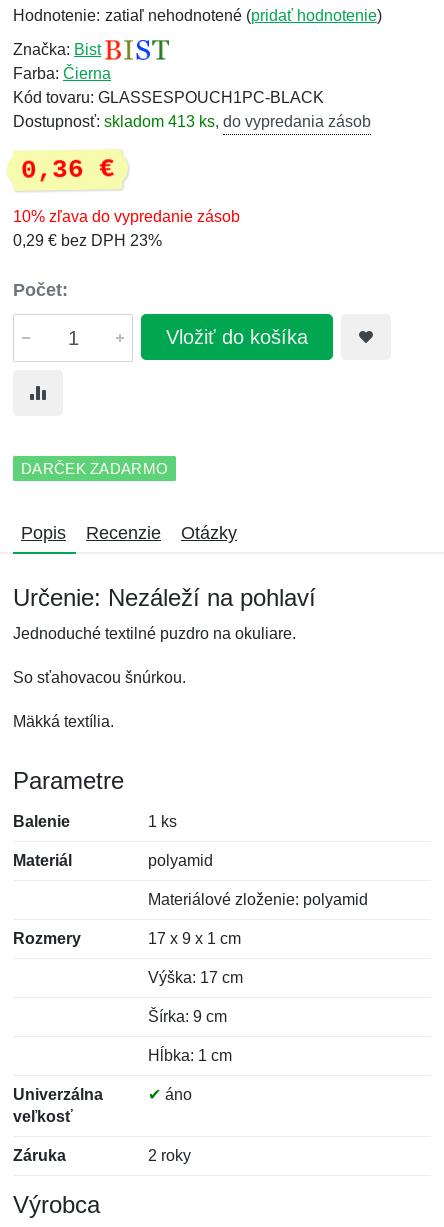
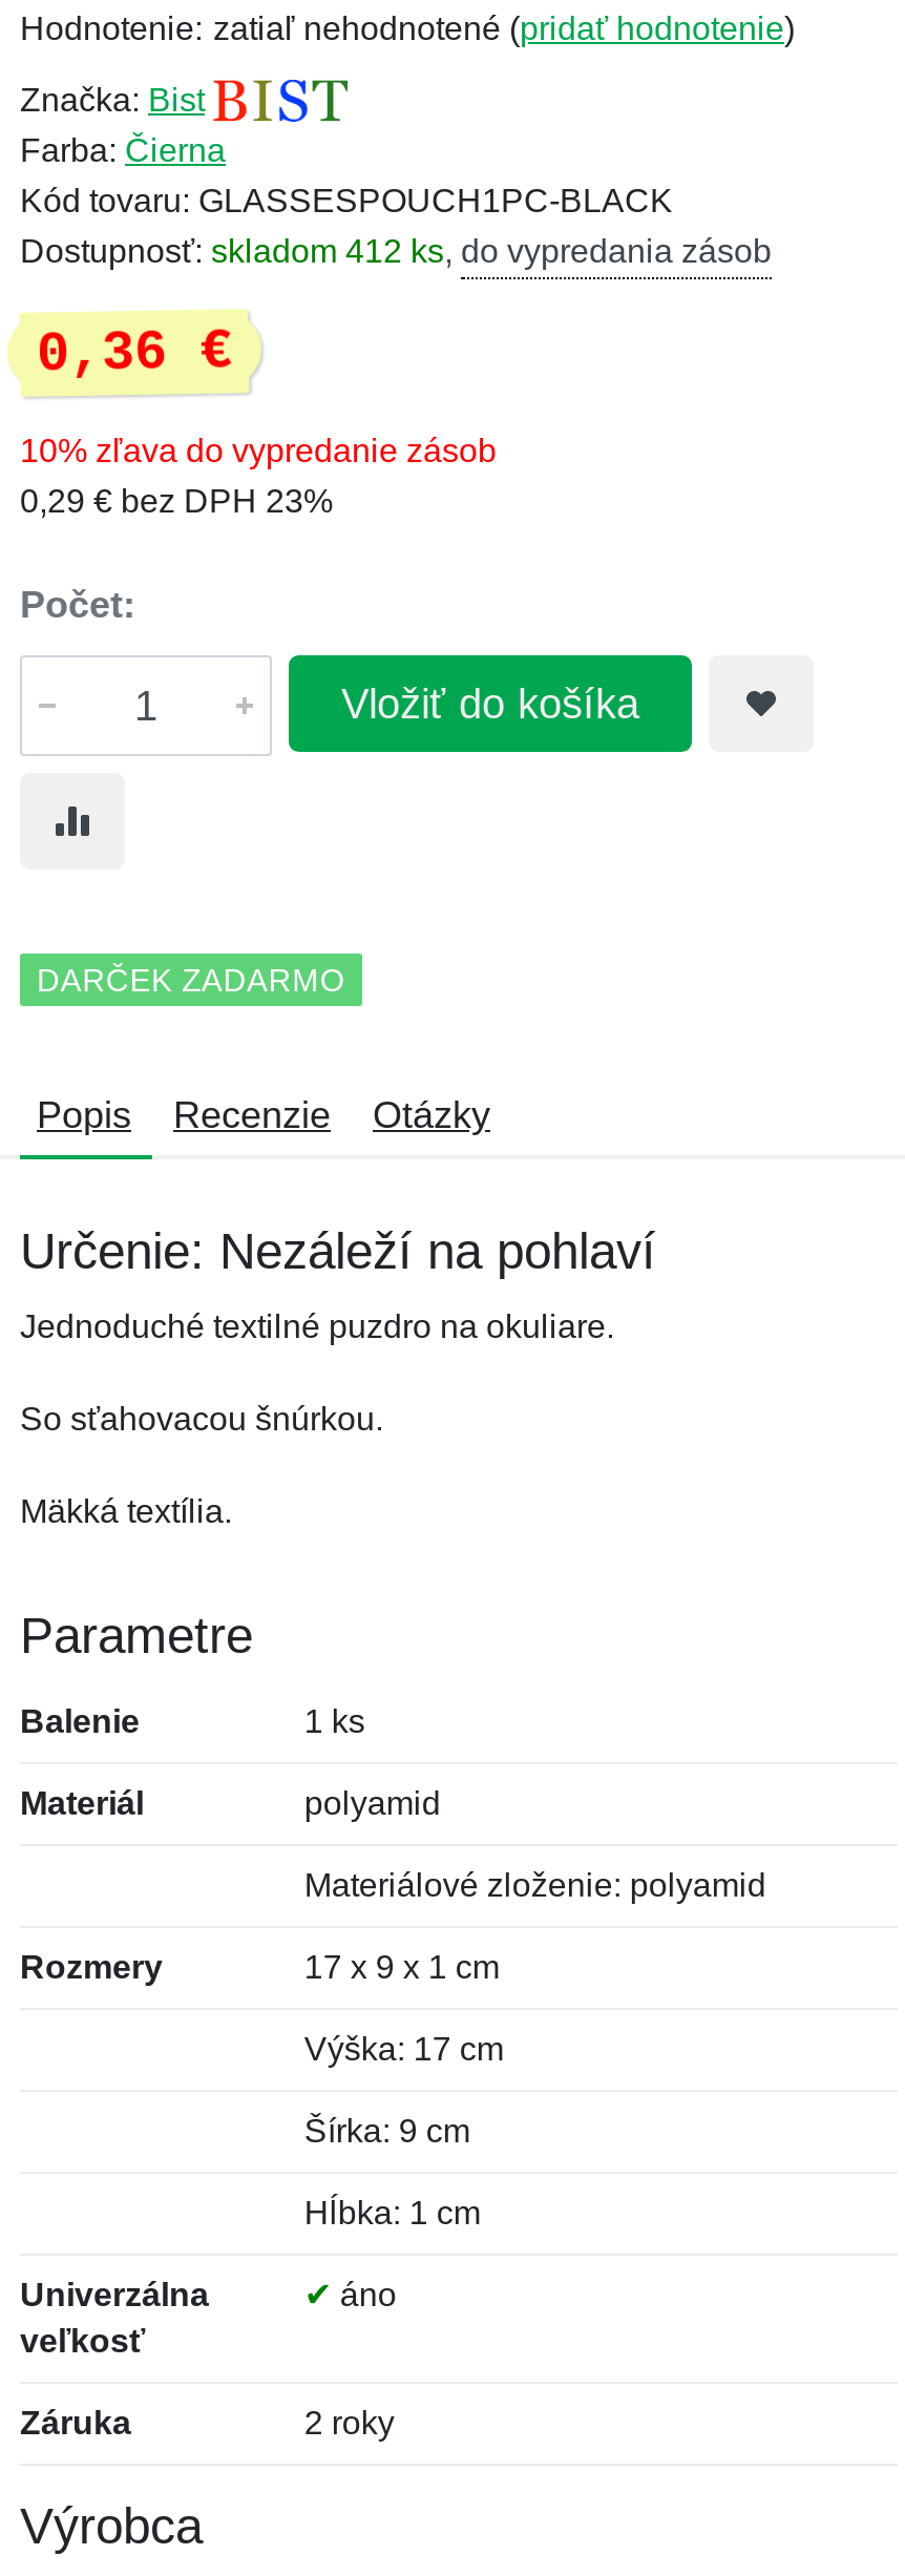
- Dostupnosť: skladom 413 ks, do vypredania zásob
+ Dostupnosť: skladom 412 ks, do vypredania zásob
